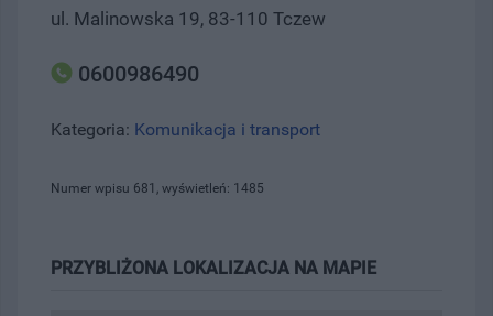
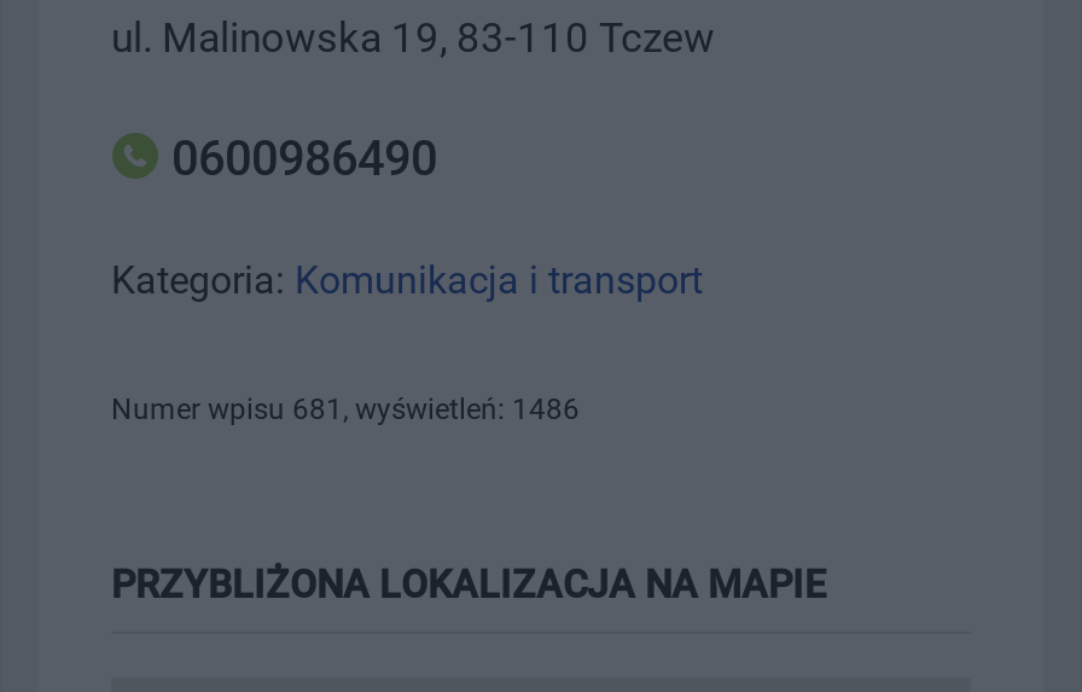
- Numer wpisu 681, wyświetleń: 1485
+ Numer wpisu 681, wyświetleń: 1486
